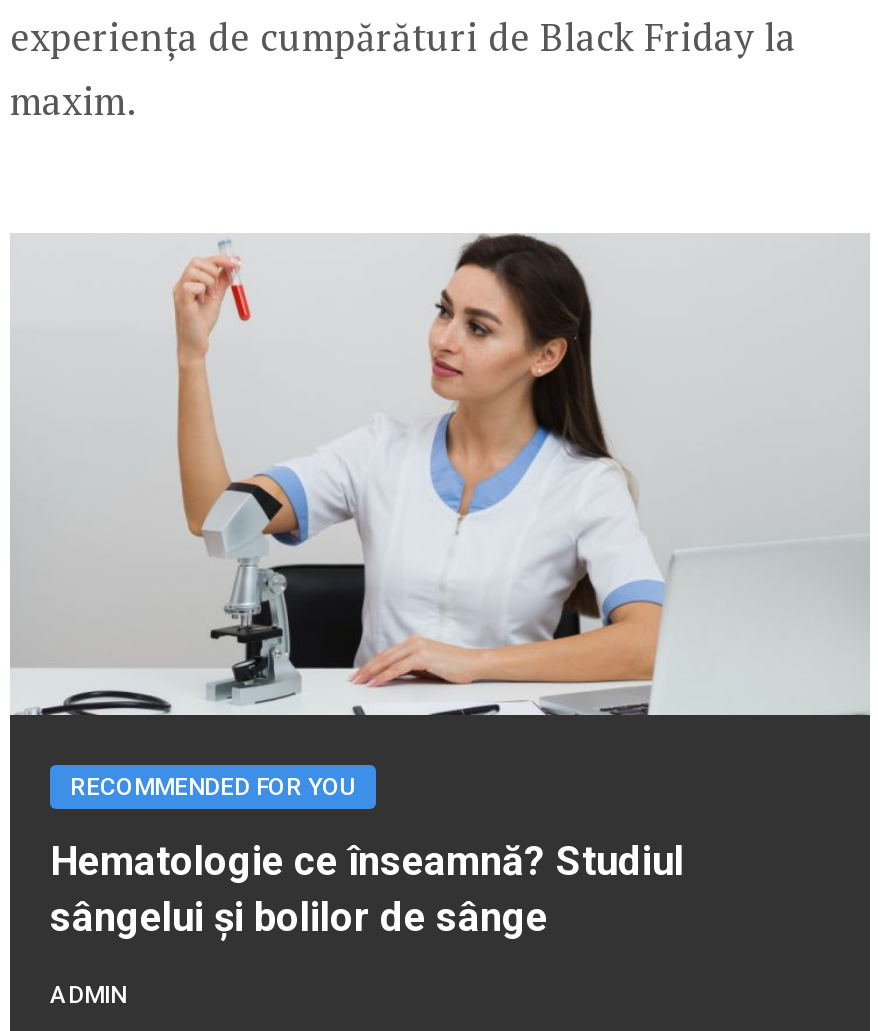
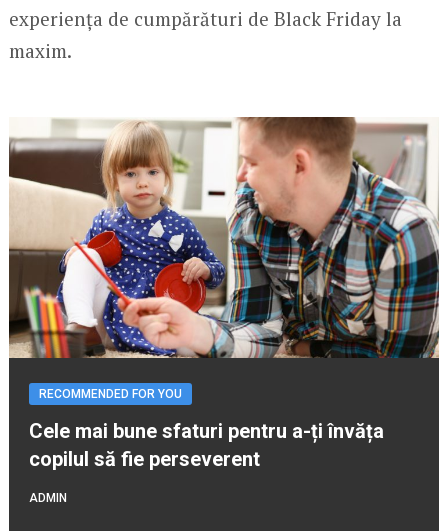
- [image]
+ [image]

- Hematologie ce înseamnă? Studiul
- sângelui și bolilor de sânge
+ Cele mai bune sfaturi pentru a-ți învăța
+ copilul să fie perseverent
